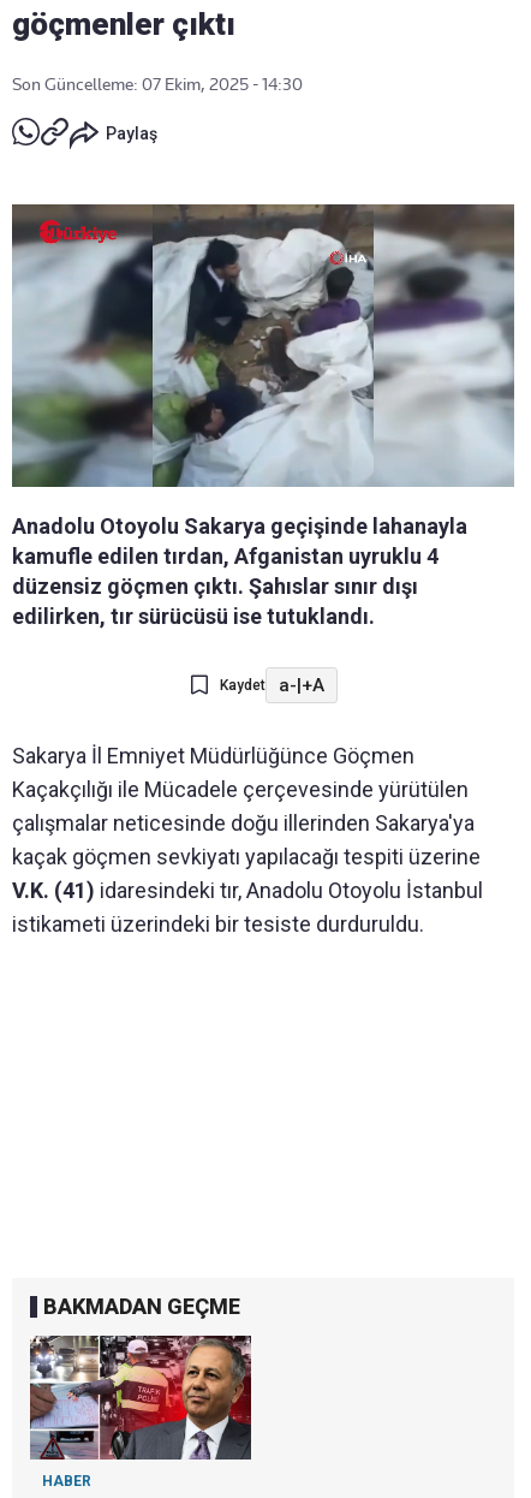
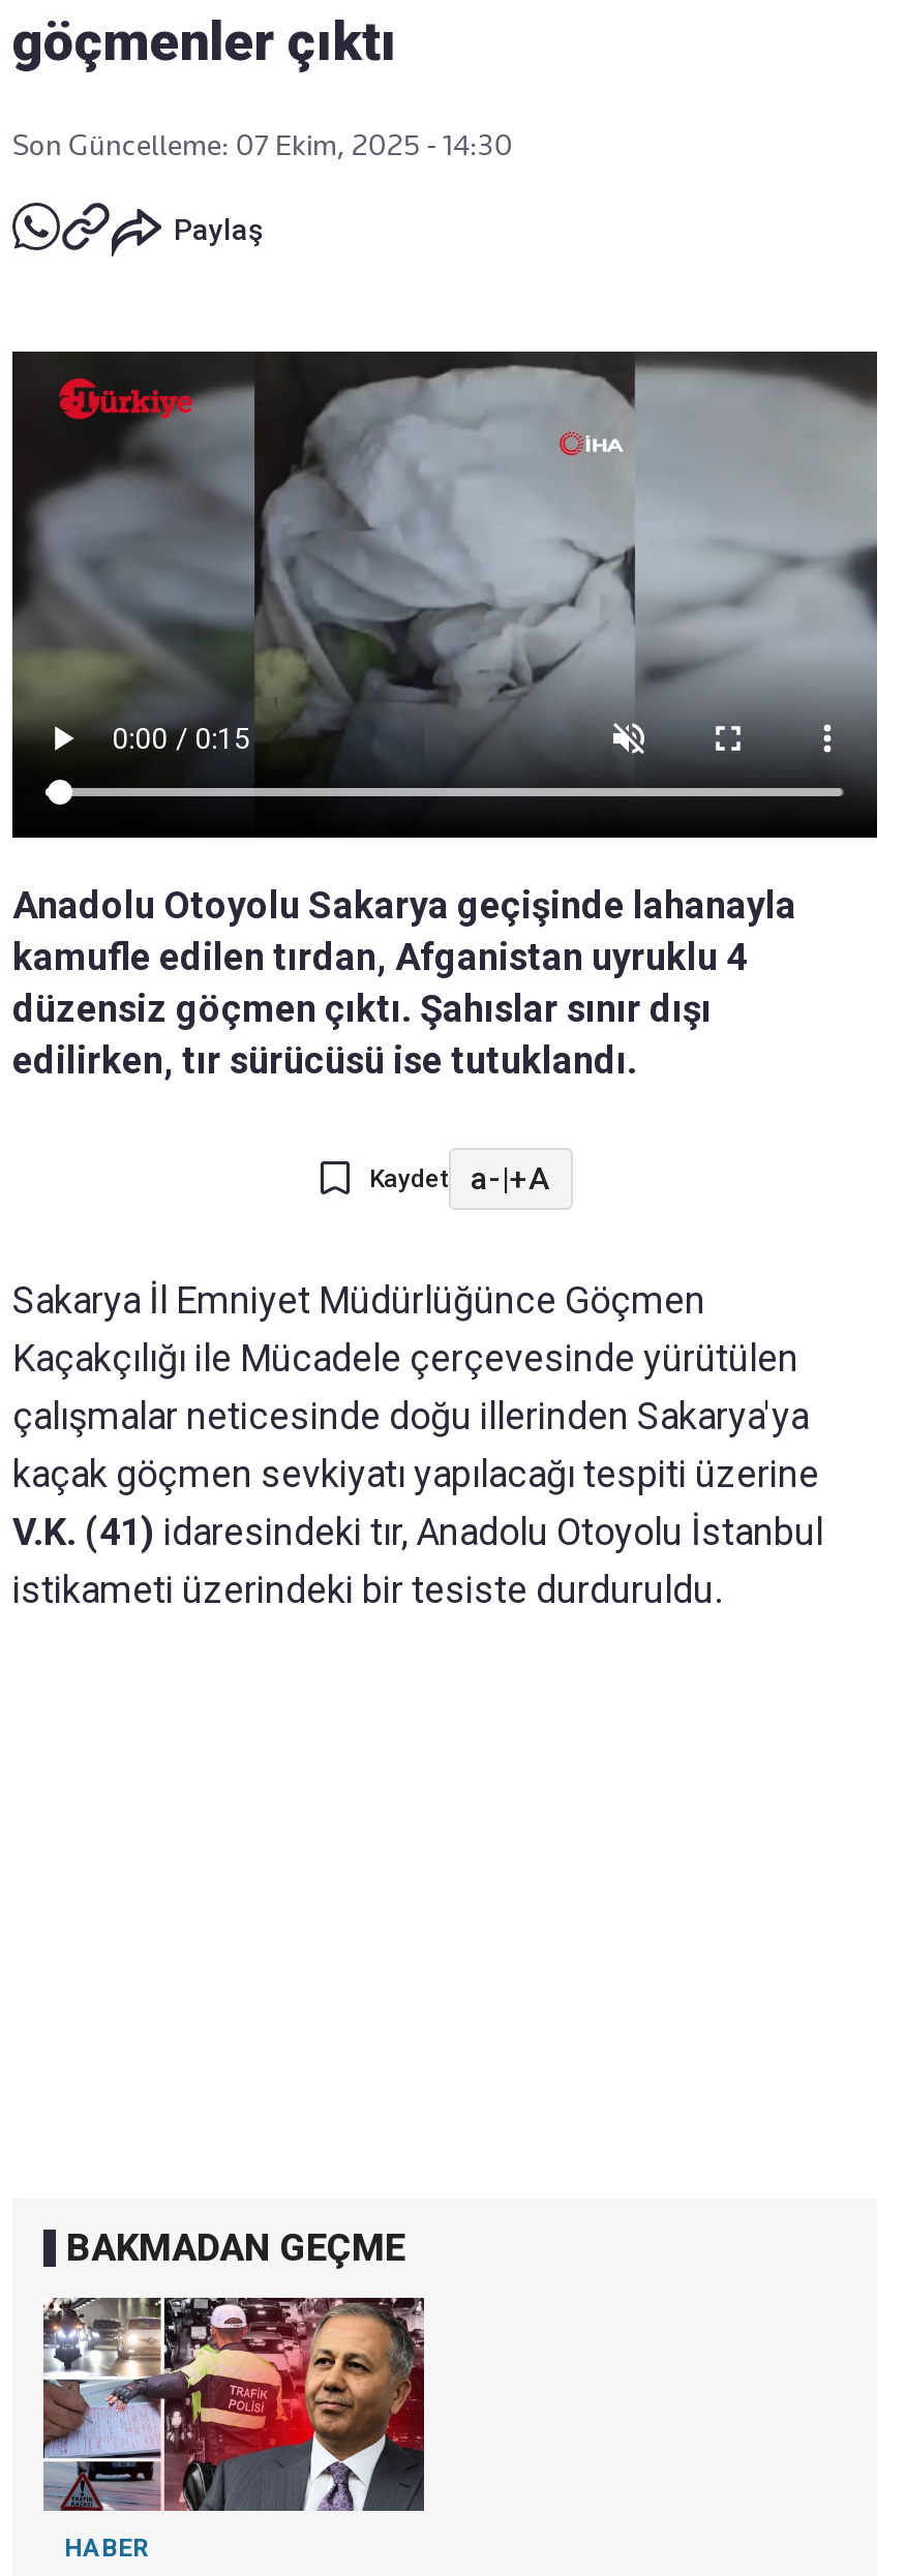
- [image]
+ [image]
